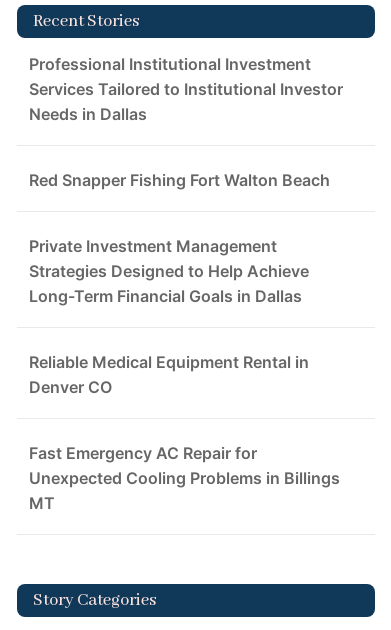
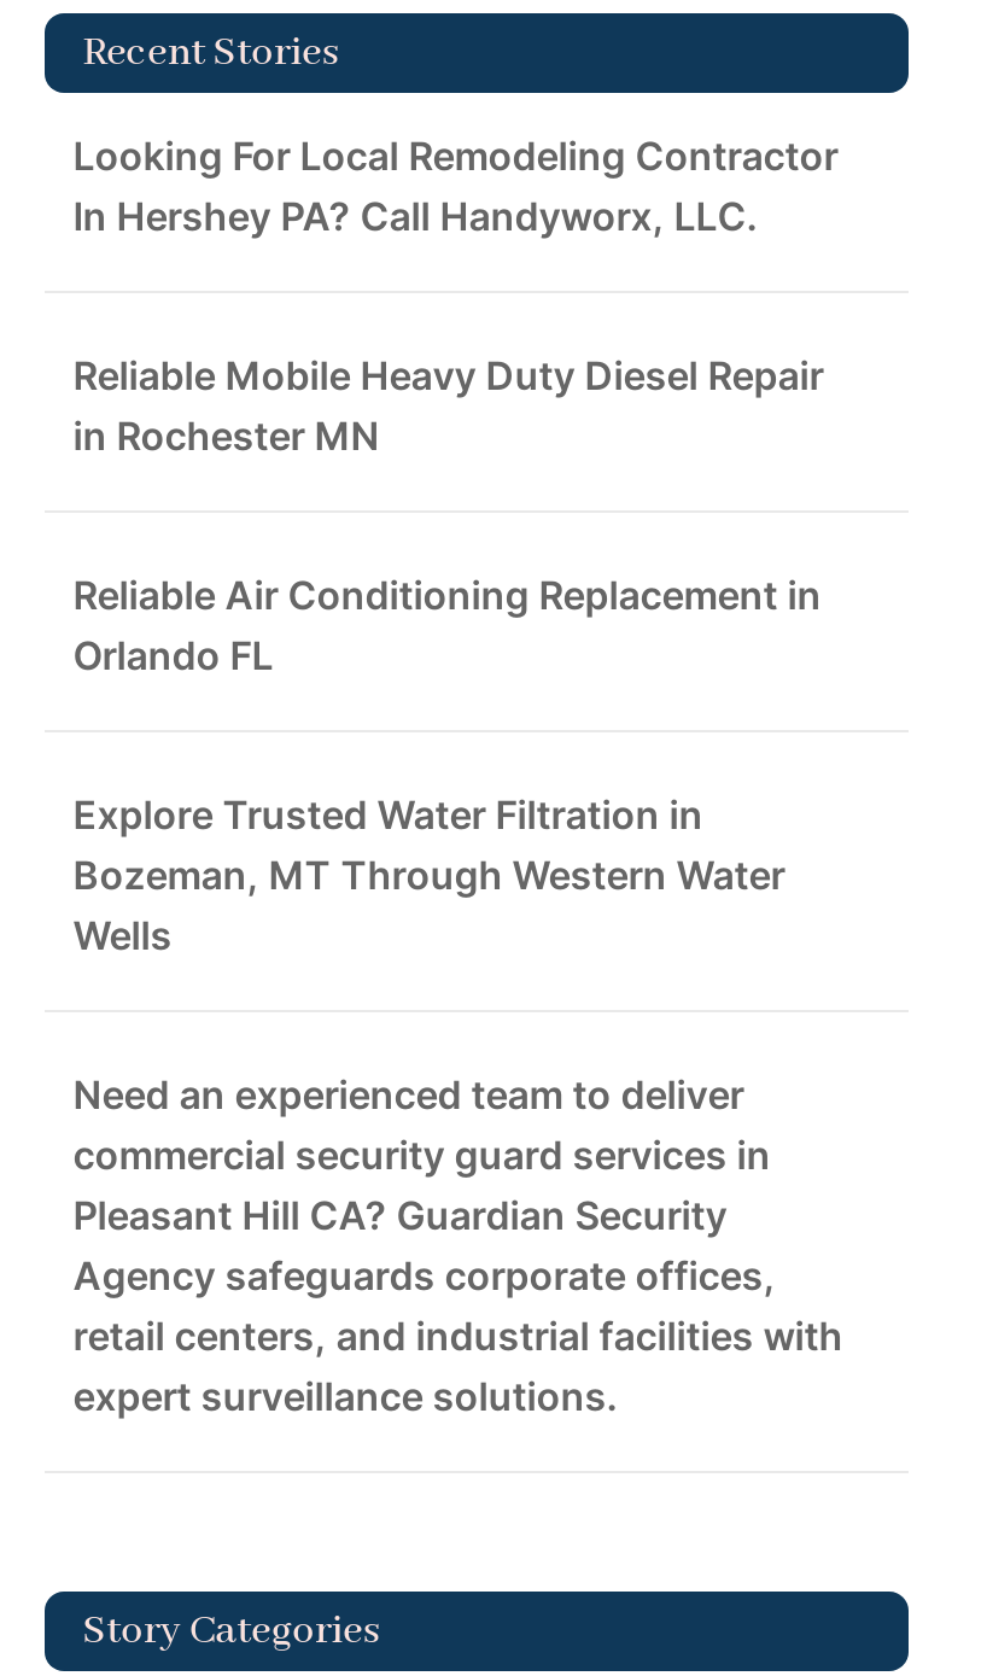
- Professional Institutional Investment
- Services Tailored to Institutional Investor
- Needs in Dallas
+ Looking For Local Remodeling Contractor
+ In Hershey PA? Call Handyworx, LLC.

- Red Snapper Fishing Fort Walton Beach
+ Reliable Mobile Heavy Duty Diesel Repair
+ in Rochester MN

- Private Investment Management
- Strategies Designed to Help Achieve
- Long-Term Financial Goals in Dallas
+ Reliable Air Conditioning Replacement in
+ Orlando FL

- Reliable Medical Equipment Rental in
- Denver CO
+ Explore Trusted Water Filtration in
+ Bozeman, MT Through Western Water
+ Wells

- Fast Emergency AC Repair for
- Unexpected Cooling Problems in Billings
- MT
+ Need an experienced team to deliver
+ commercial security guard services in
+ Pleasant Hill CA? Guardian Security
+ Agency safeguards corporate offices,
+ retail centers, and industrial facilities with
+ expert surveillance solutions.
